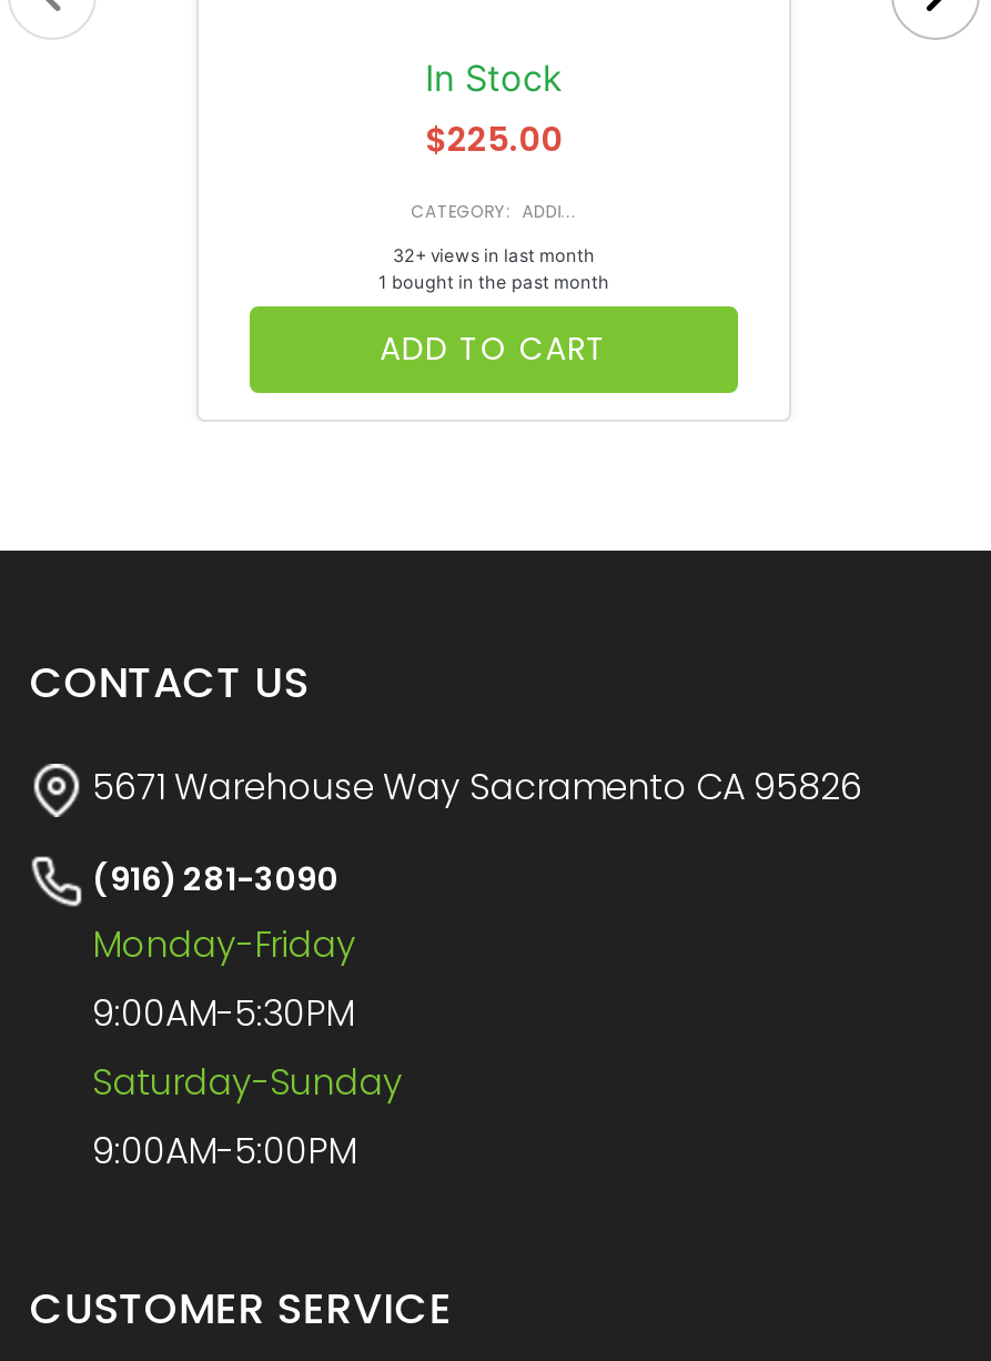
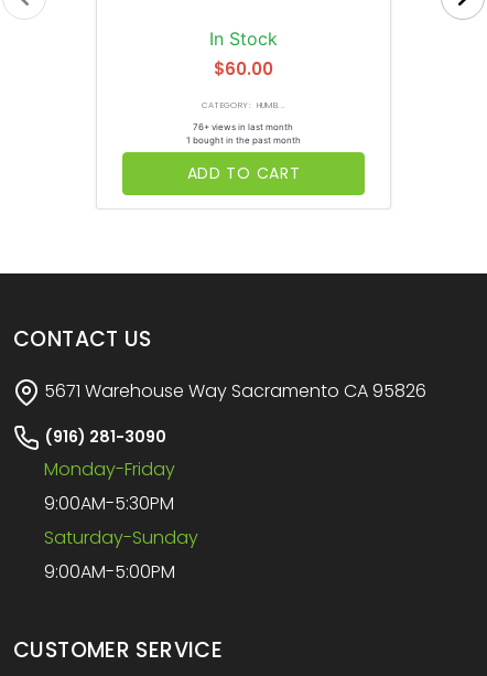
- $225.00
+ $60.00

- CATEGORY: ADDI...
+ CATEGORY: HUMB...

- 32+ views in last month
+ 76+ views in last month
